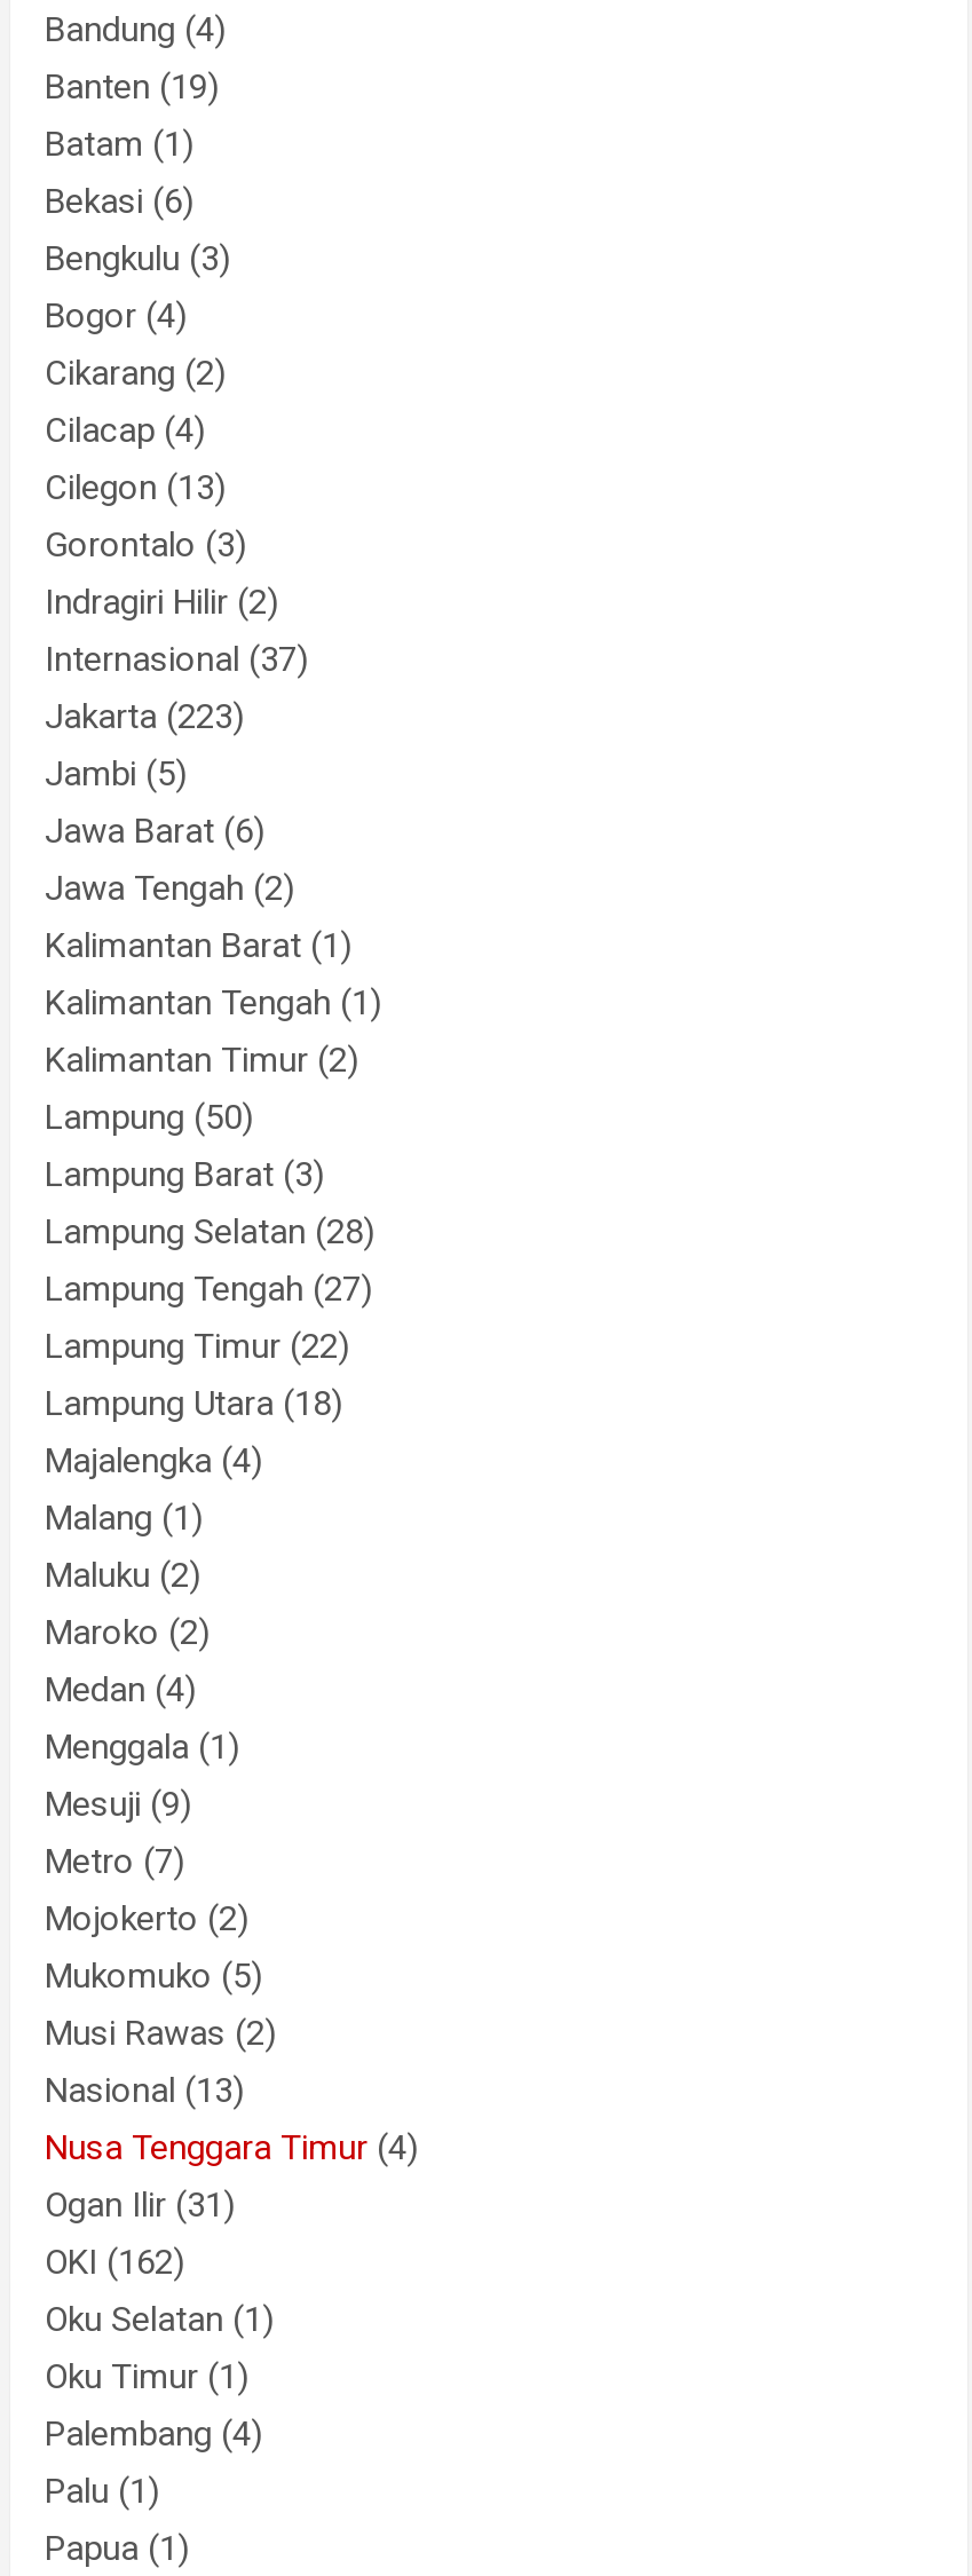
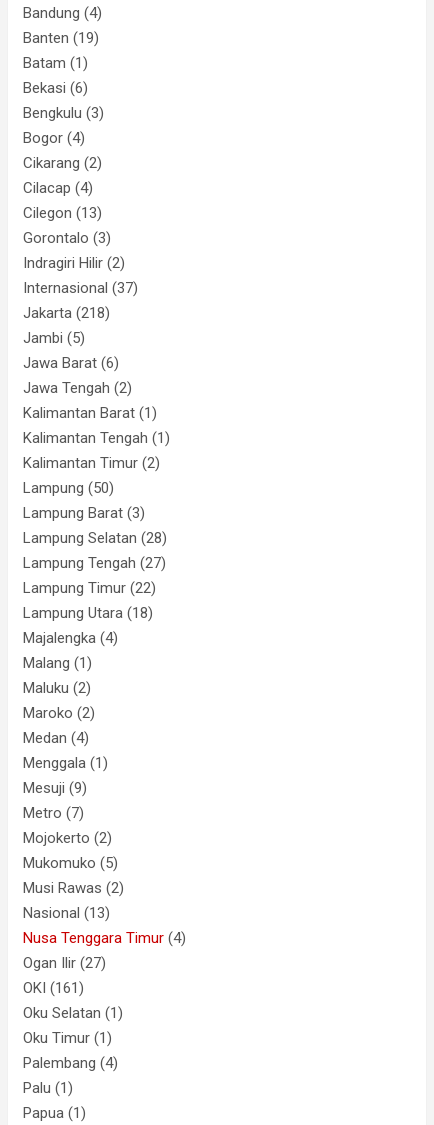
- Jakarta (223)
+ Jakarta (218)

- Ogan Ilir (31)
+ Ogan Ilir (27)

- OKI (162)
+ OKI (161)
